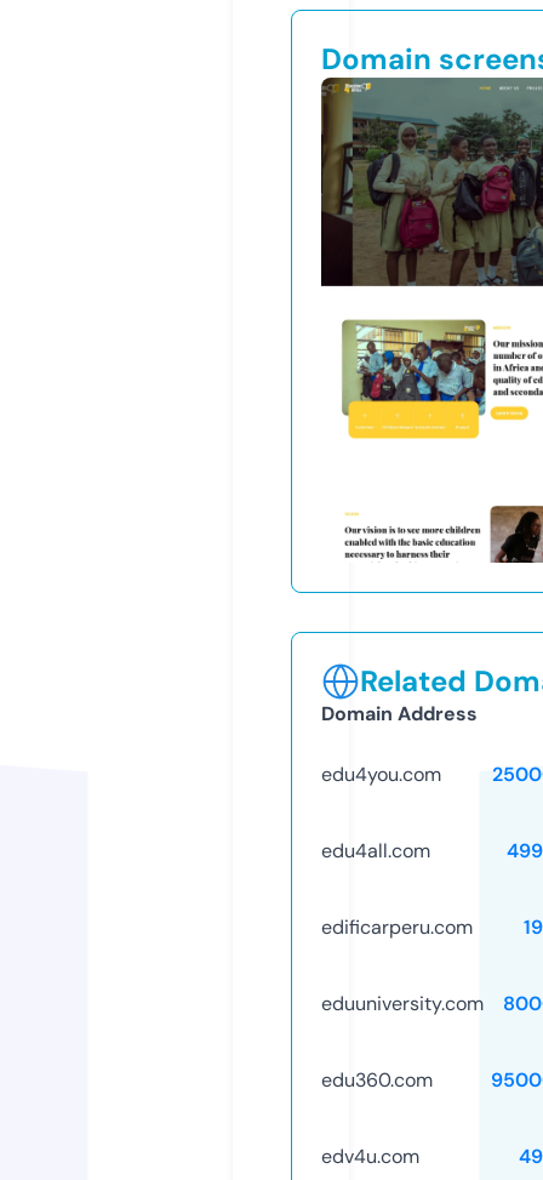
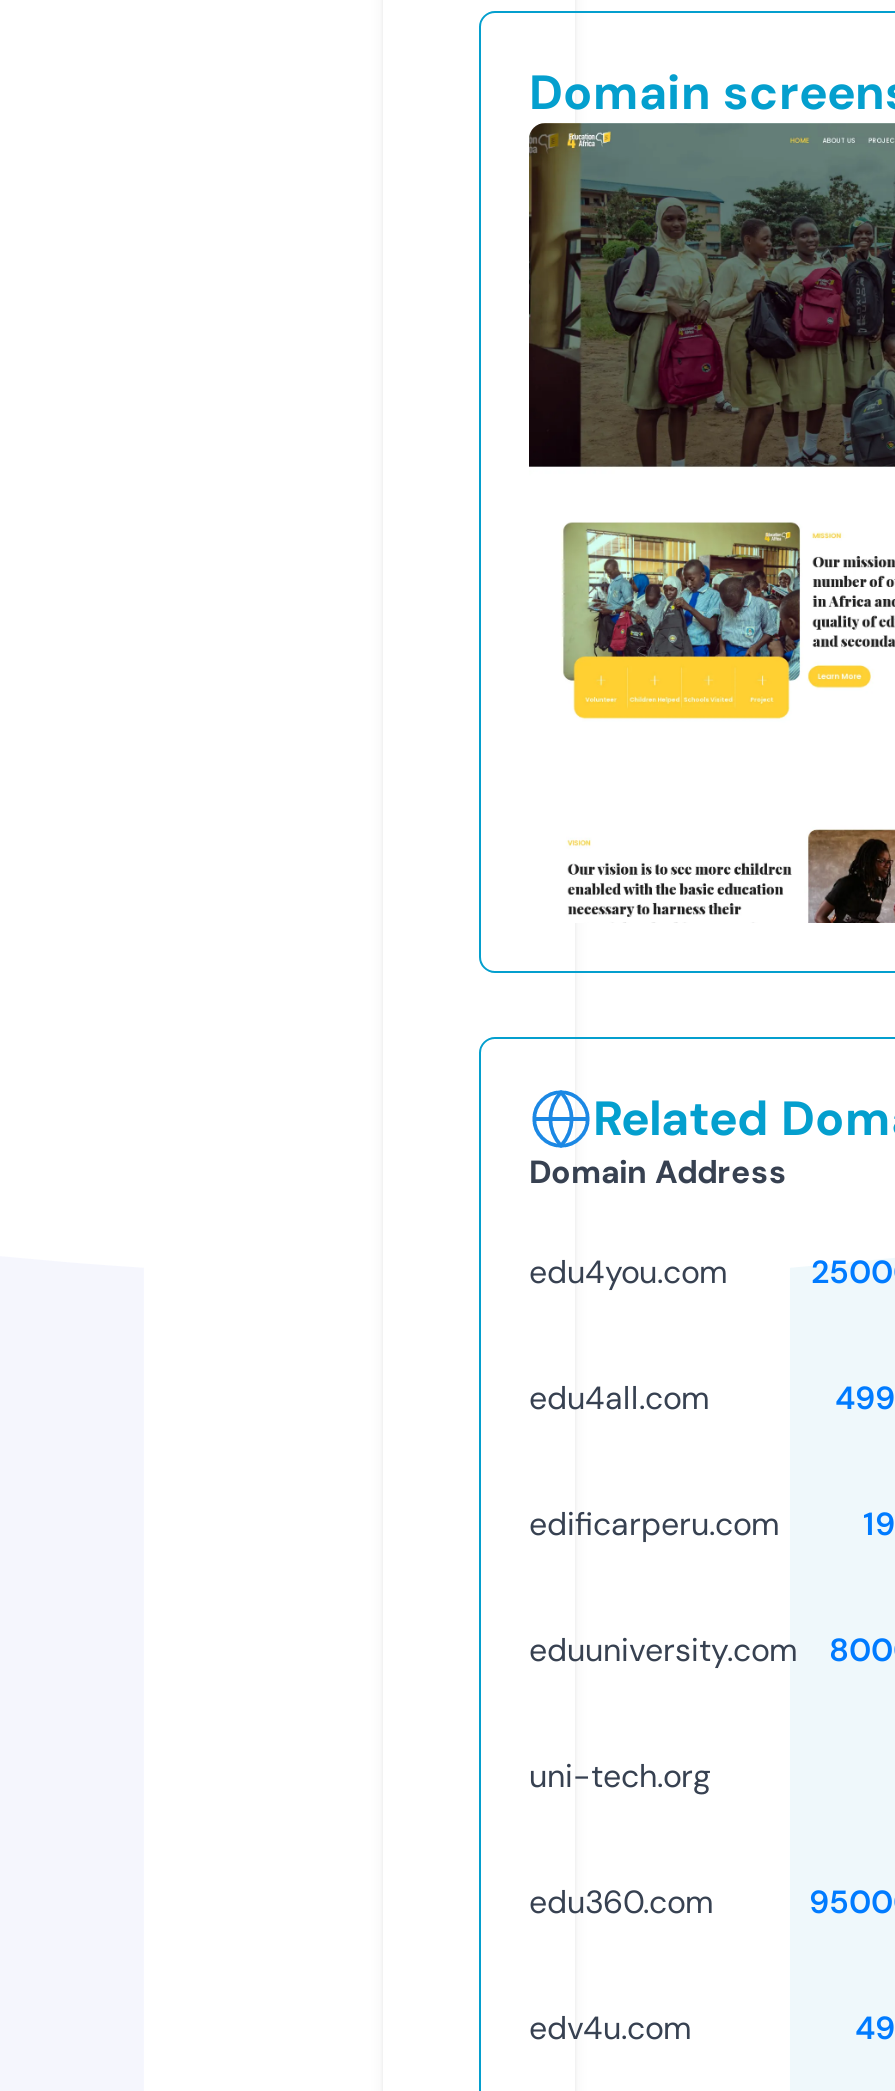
+ uni-tech.org
